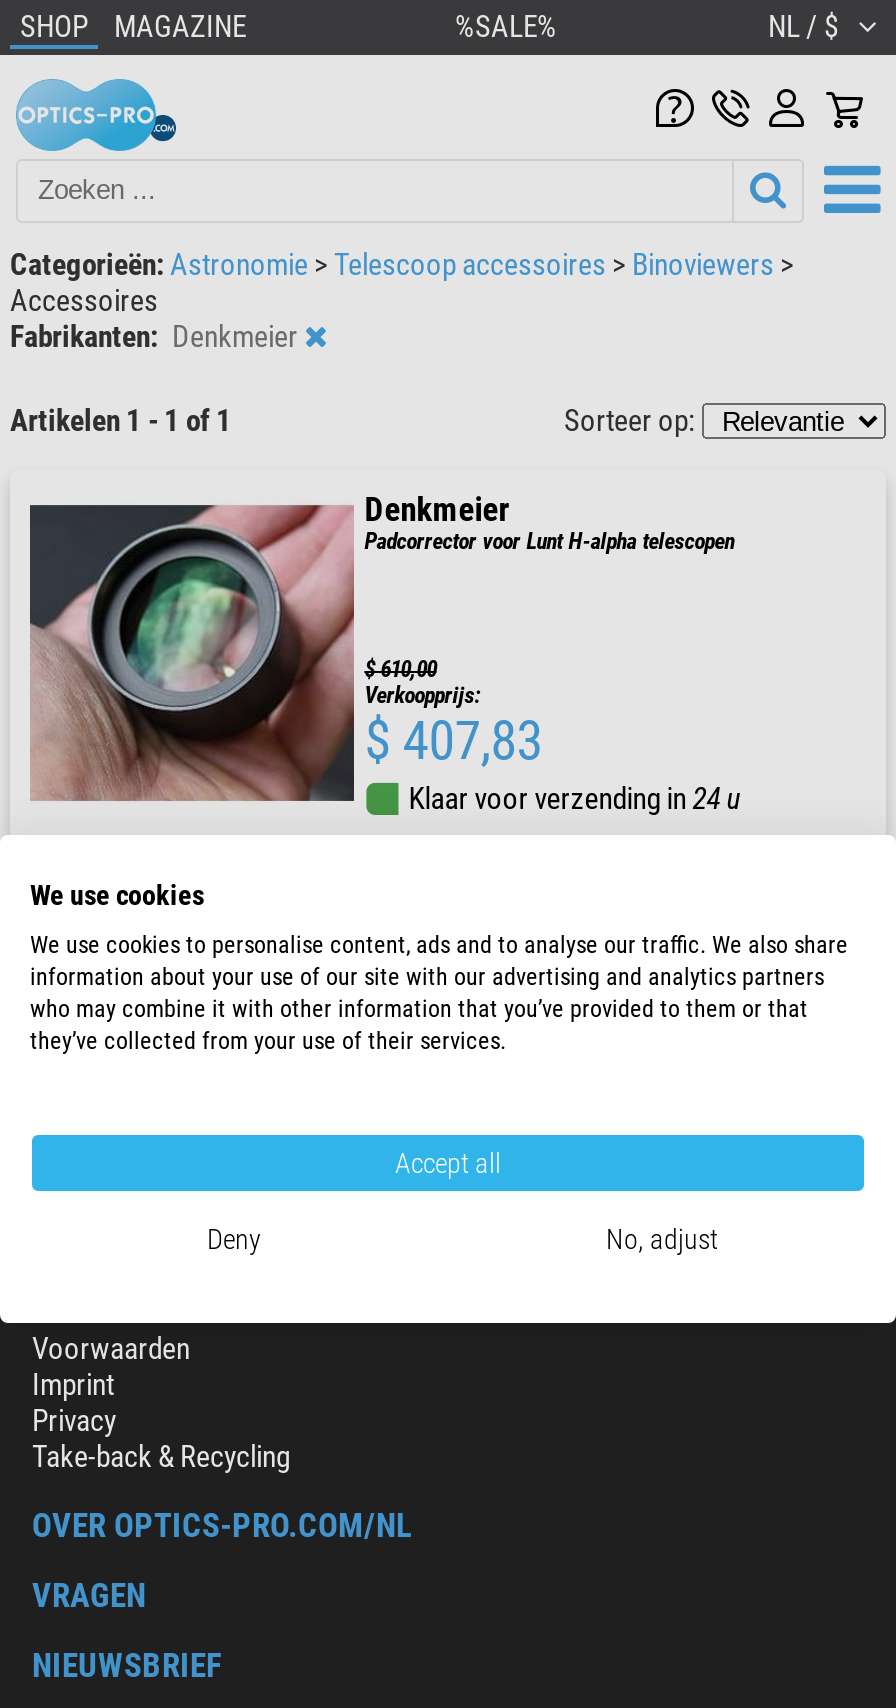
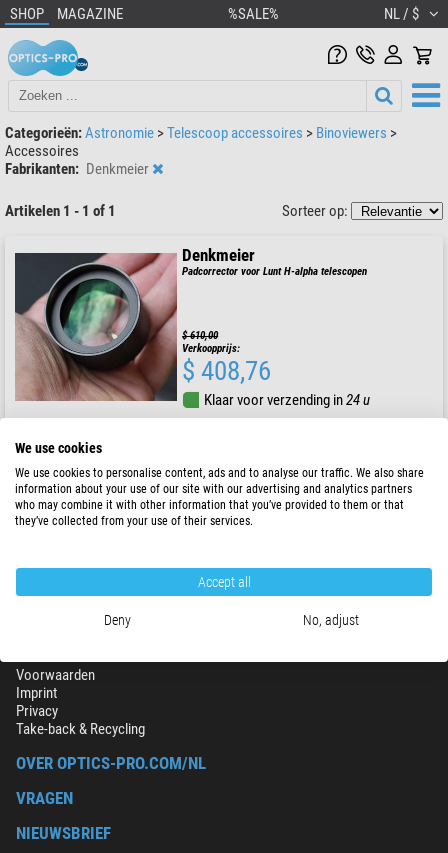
- $ 407,83
+ $ 408,76
